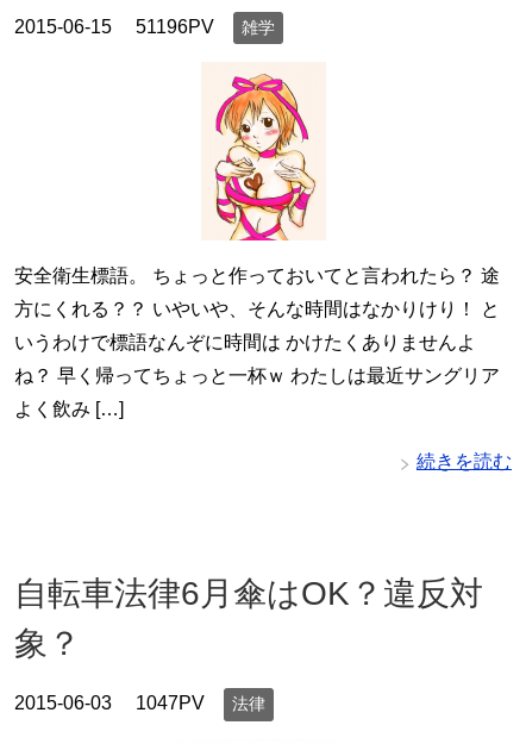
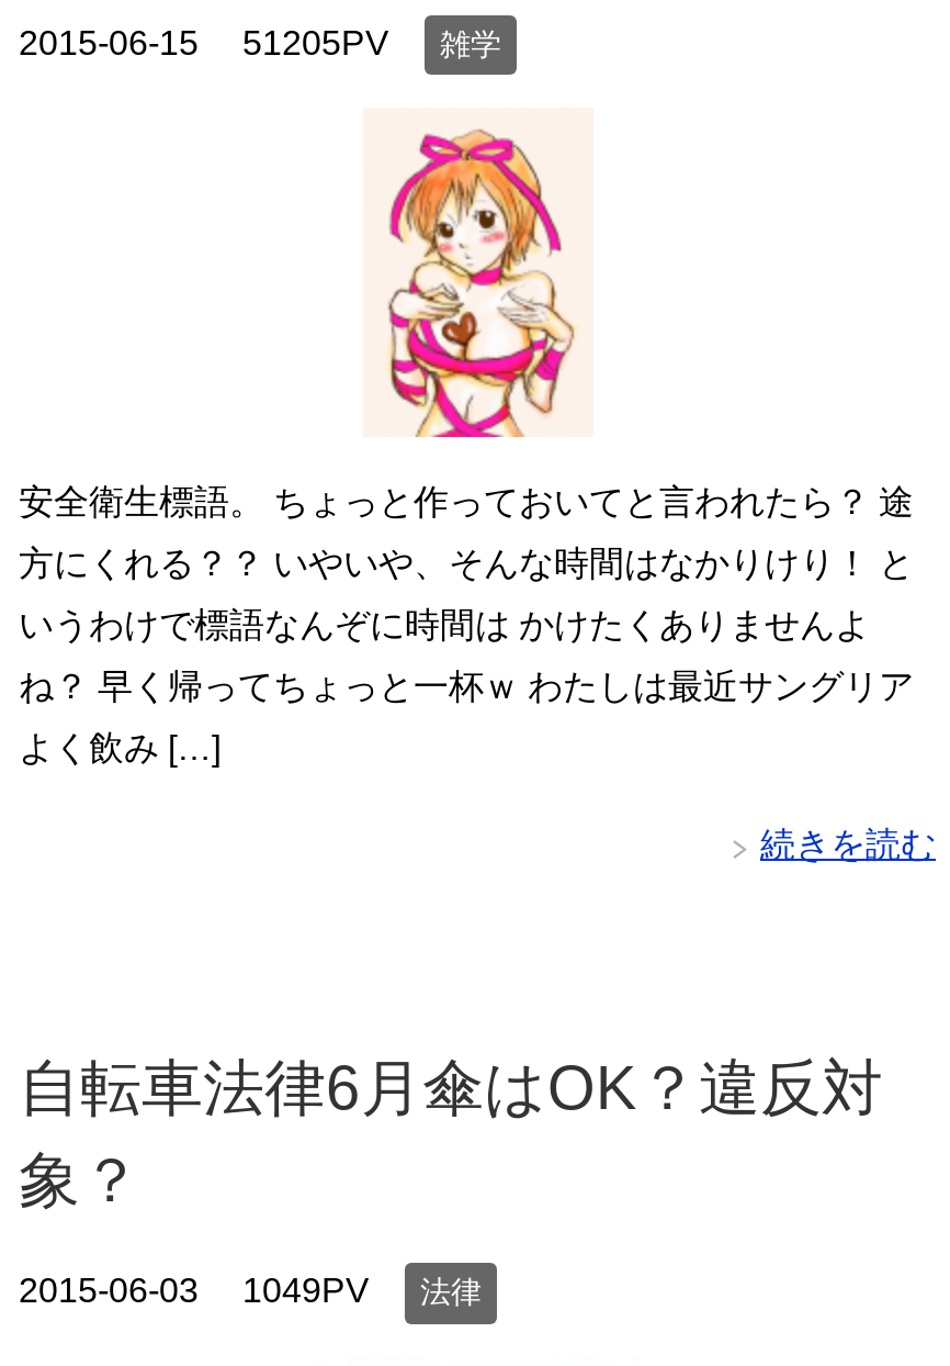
- 2015-06-15 51196PV 雑学
+ 2015-06-15 51205PV 雑学

- 2015-06-03 1047PV 法律
+ 2015-06-03 1049PV 法律
